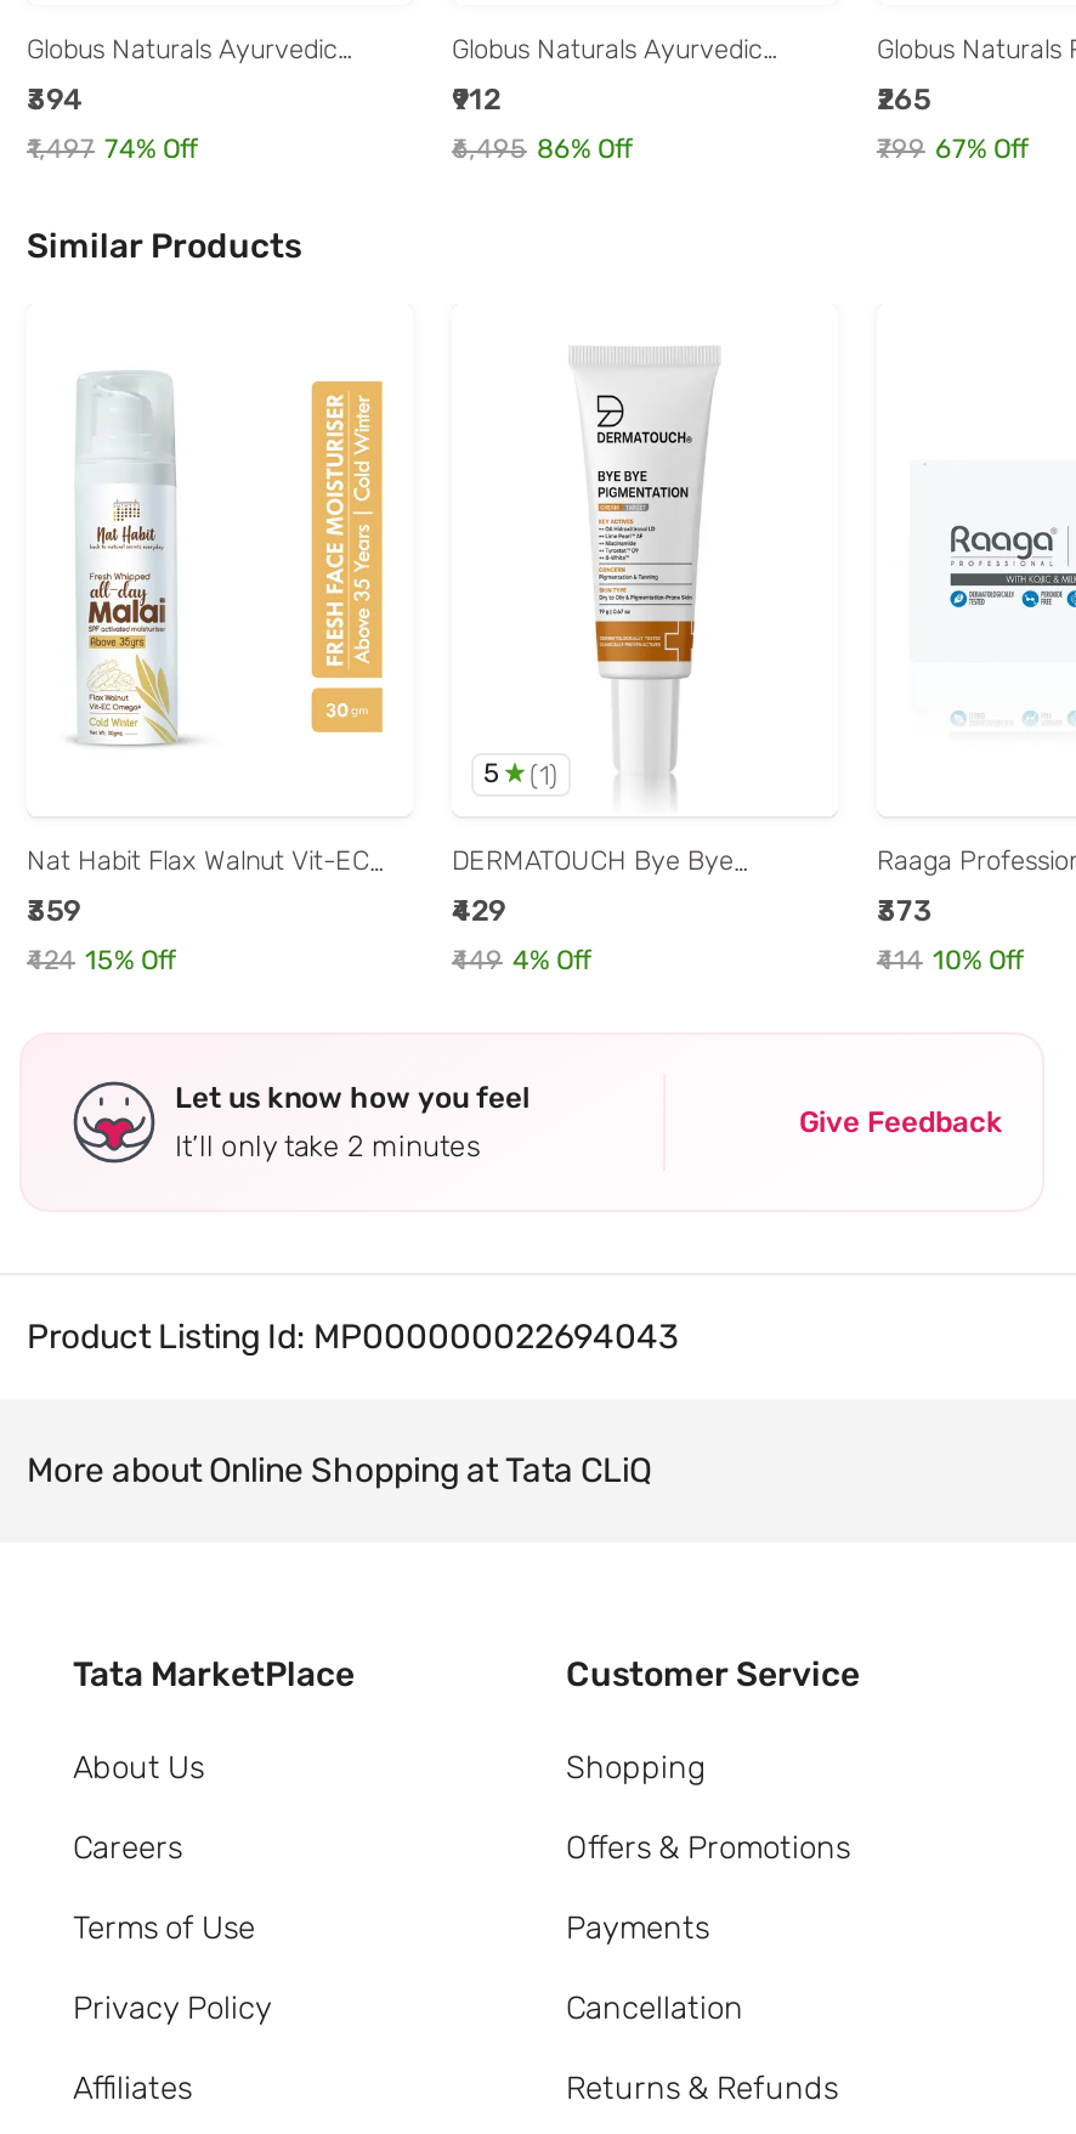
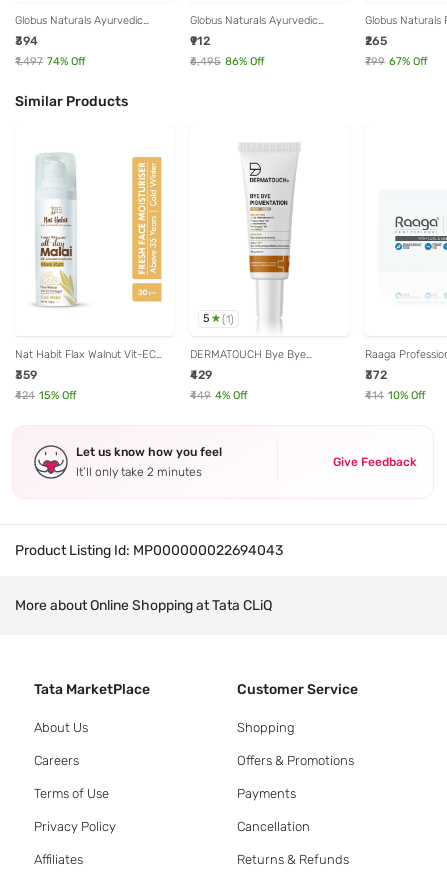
- ₹373
+ ₹372
